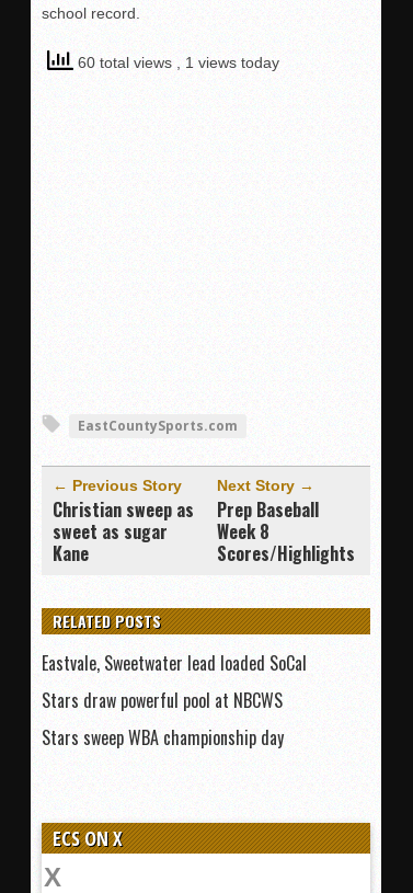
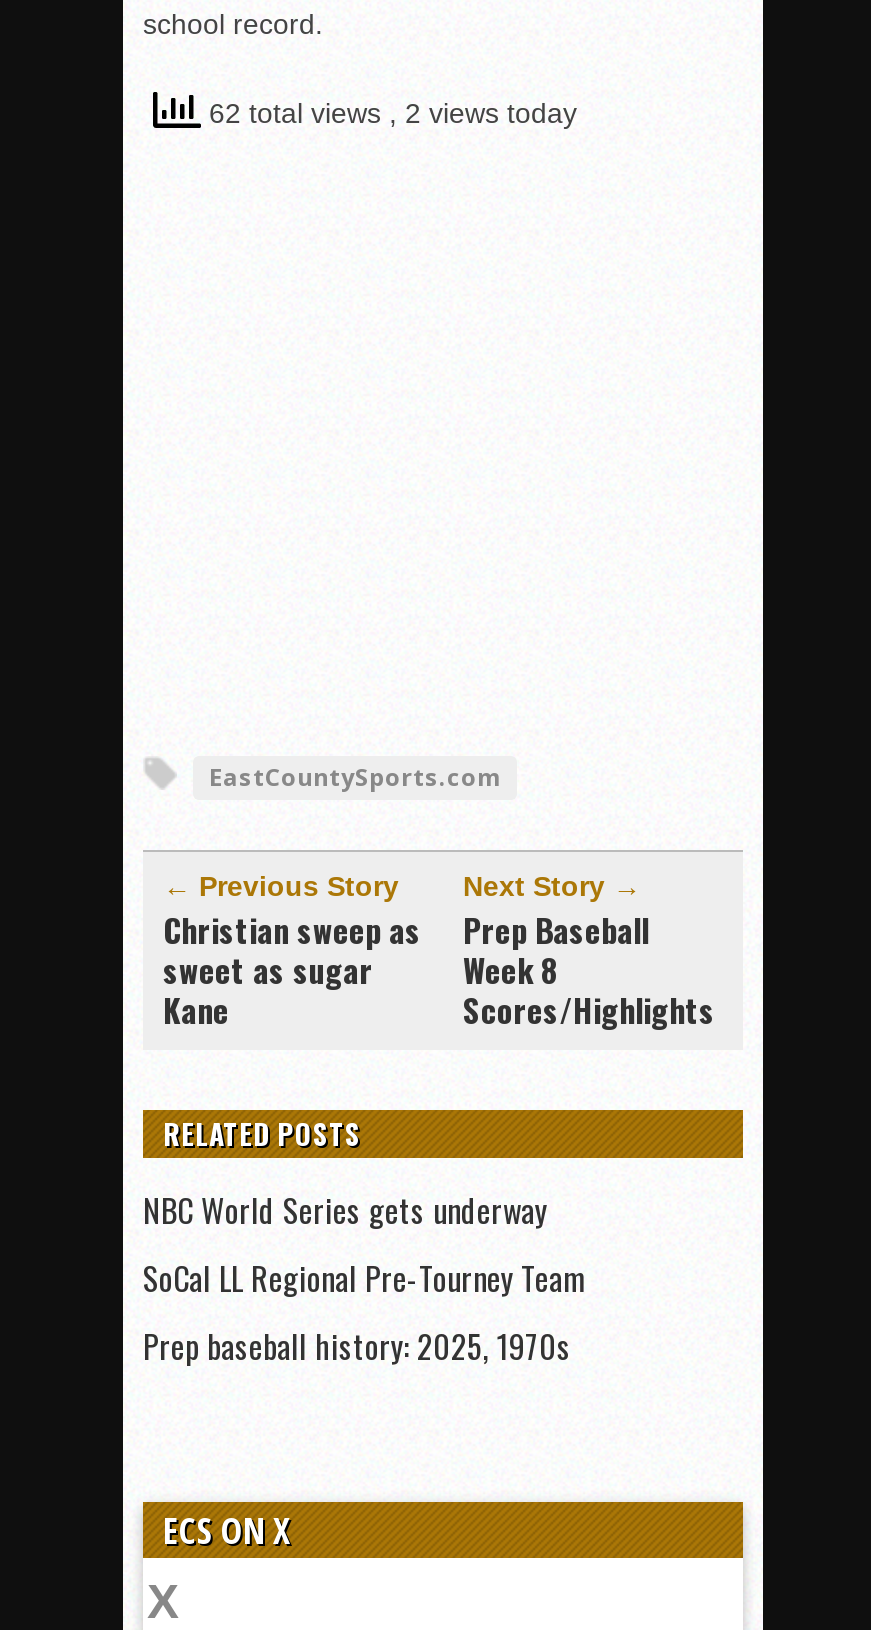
- 60 total views, 1 views today
+ 62 total views, 2 views today

- Eastvale, Sweetwater lead loaded SoCal
- Stars draw powerful pool at NBCWS
- Stars sweep WBA championship day
+ NBC World Series gets underway
+ SoCal LL Regional Pre-Tourney Team
+ Prep baseball history: 2025, 1970s
